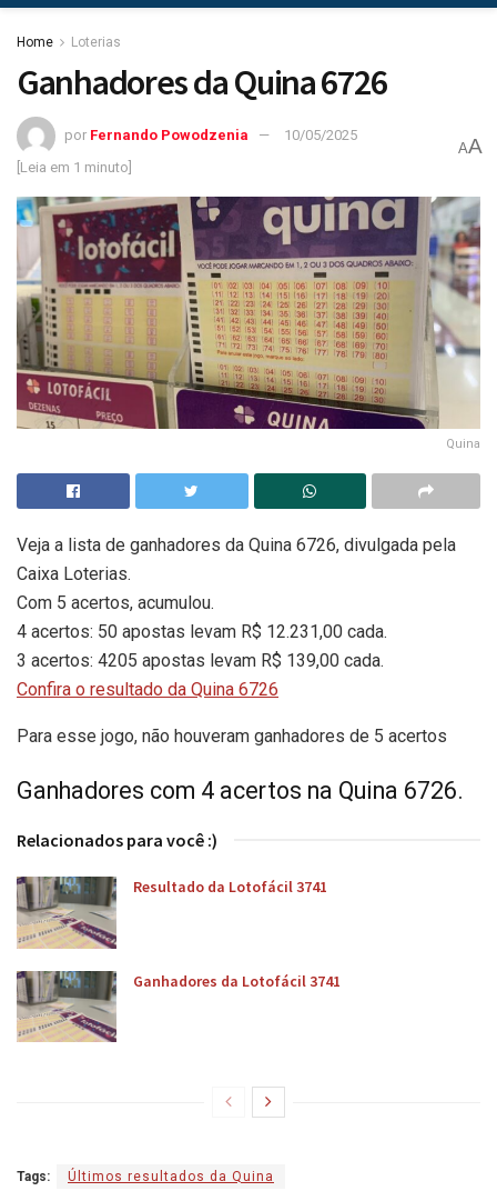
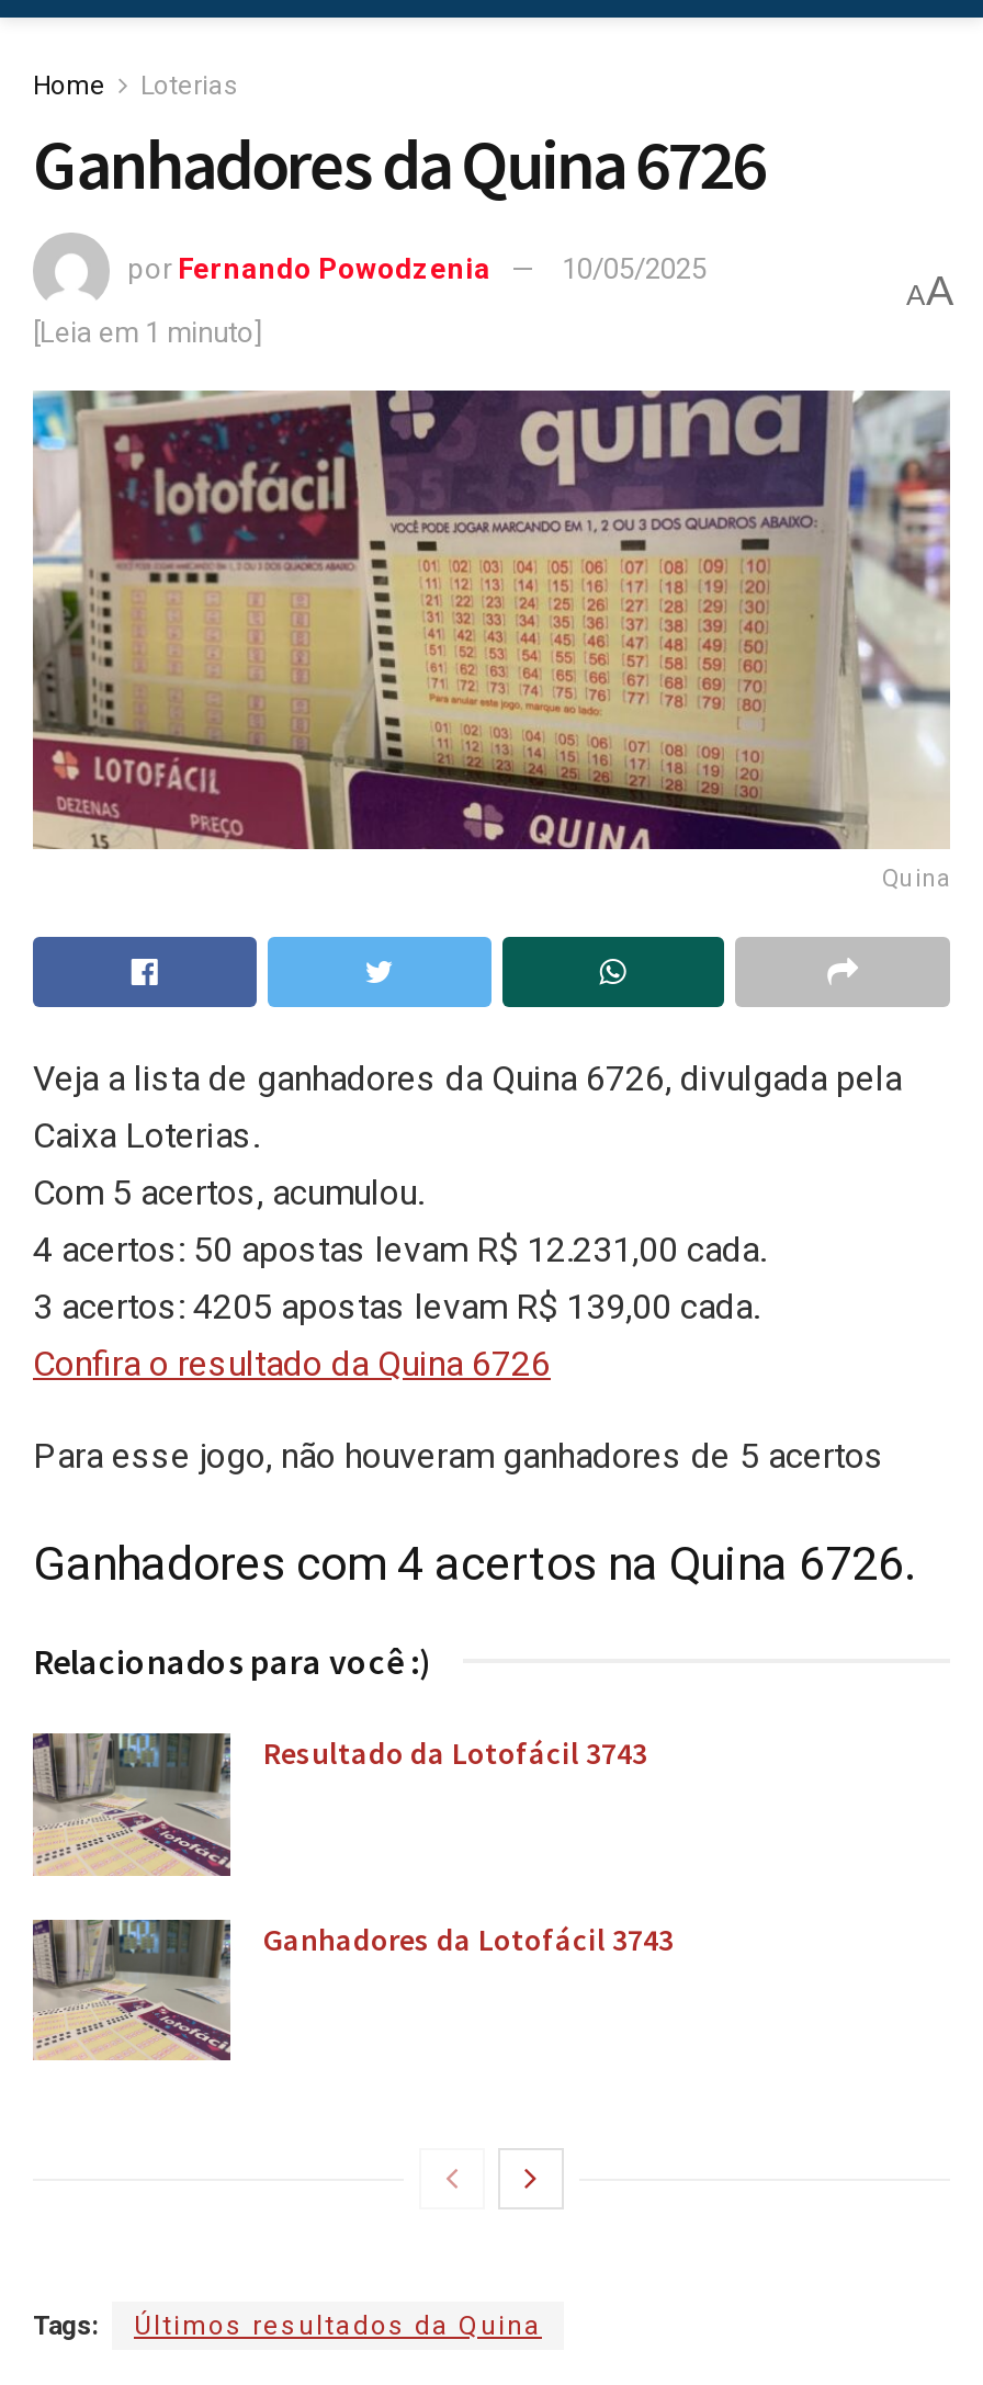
- Resultado da Lotofácil 3741
+ Resultado da Lotofácil 3743

- Ganhadores da Lotofácil 3741
+ Ganhadores da Lotofácil 3743
